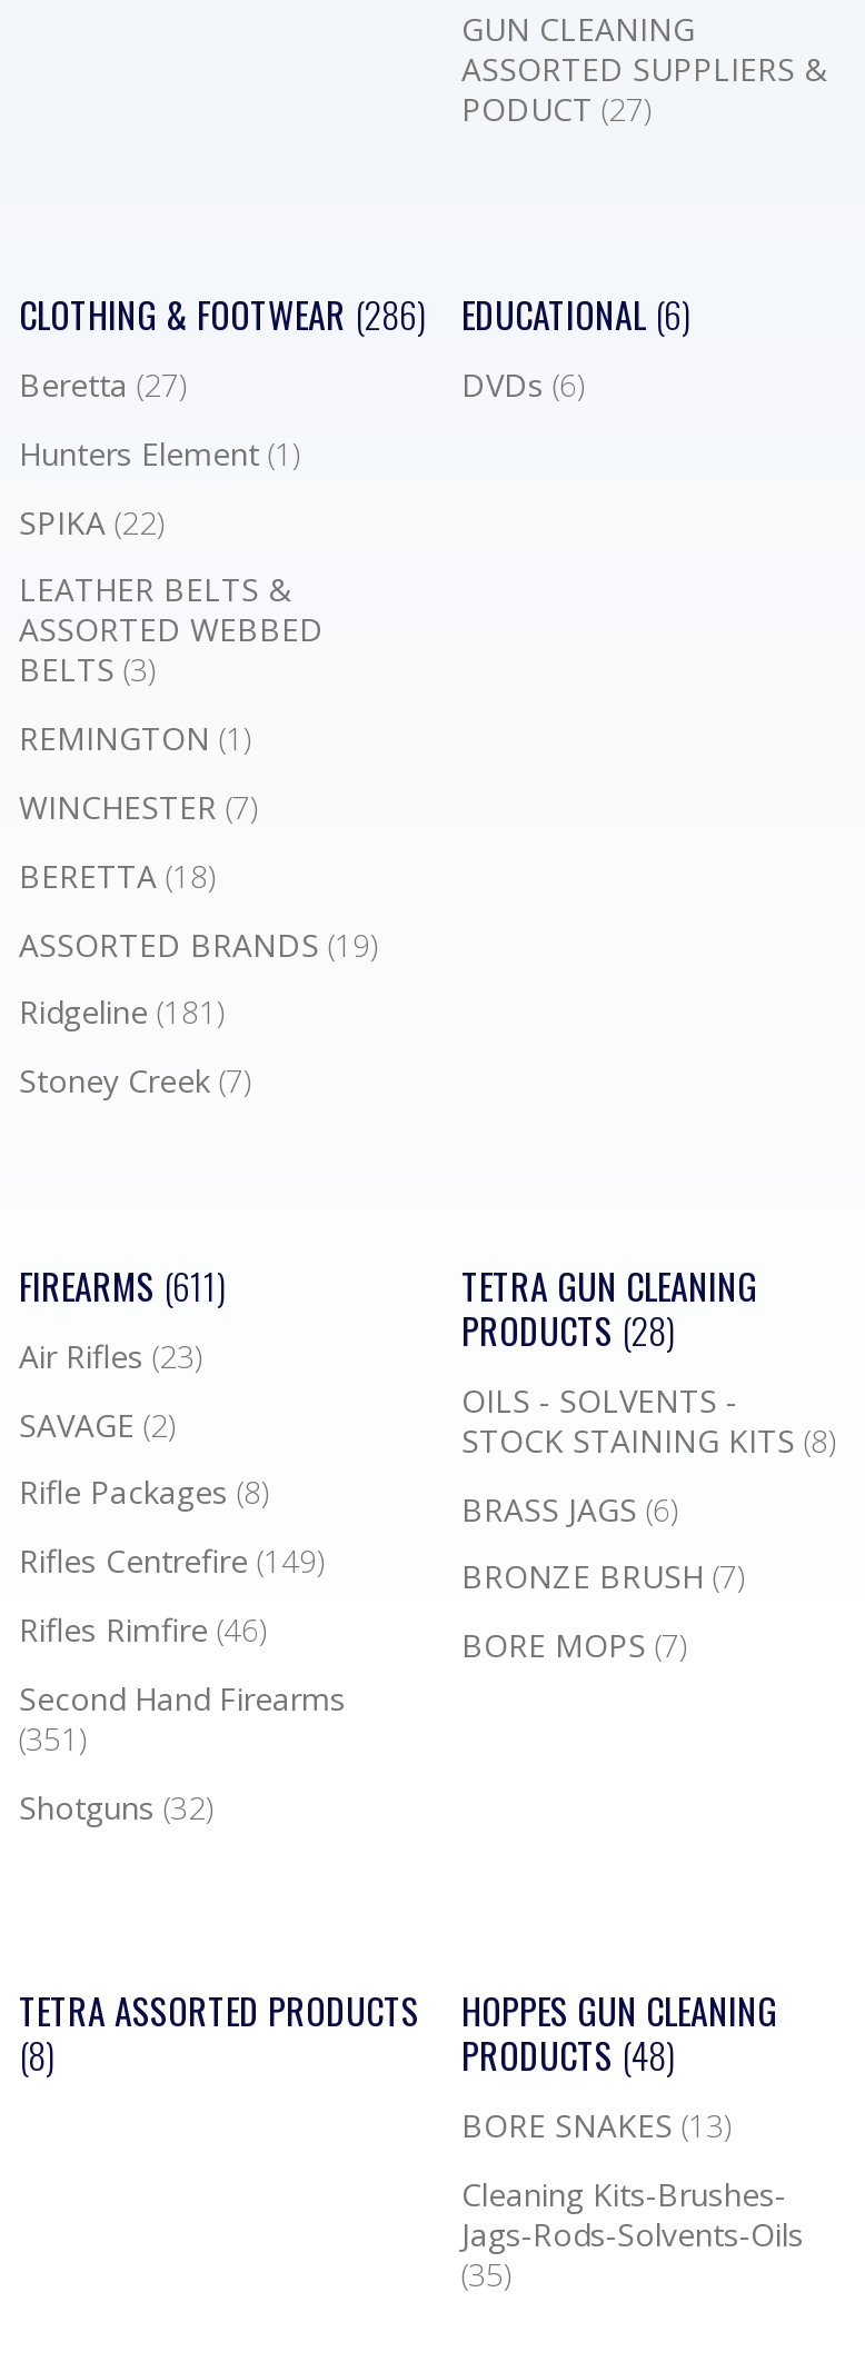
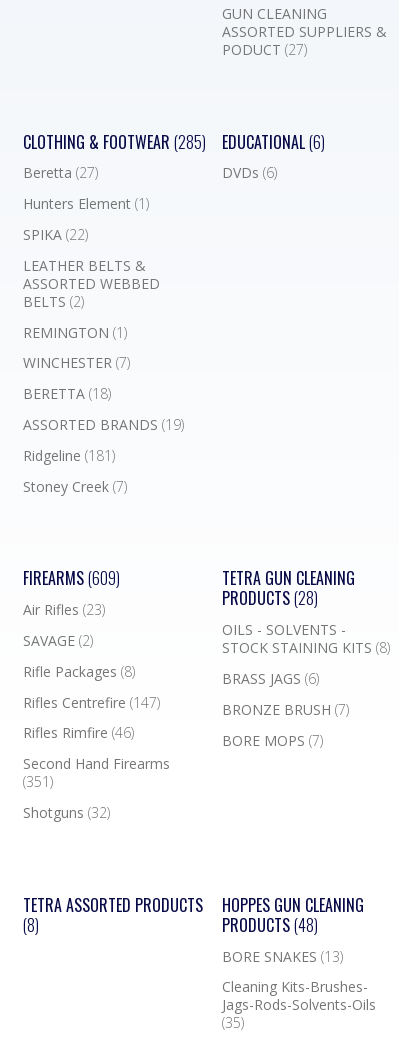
- CLOTHING & FOOTWEAR (286)
+ CLOTHING & FOOTWEAR (285)

- BELTS (3)
+ BELTS (2)

- FIREARMS (611)
+ FIREARMS (609)

- Rifles Centrefire (149)
+ Rifles Centrefire (147)
